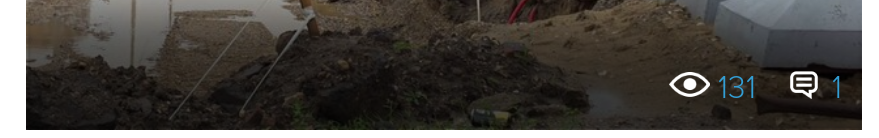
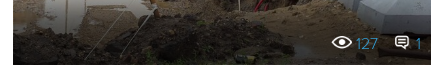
- 131 1
+ 127 1
